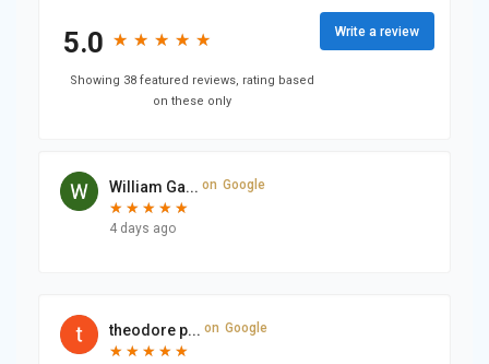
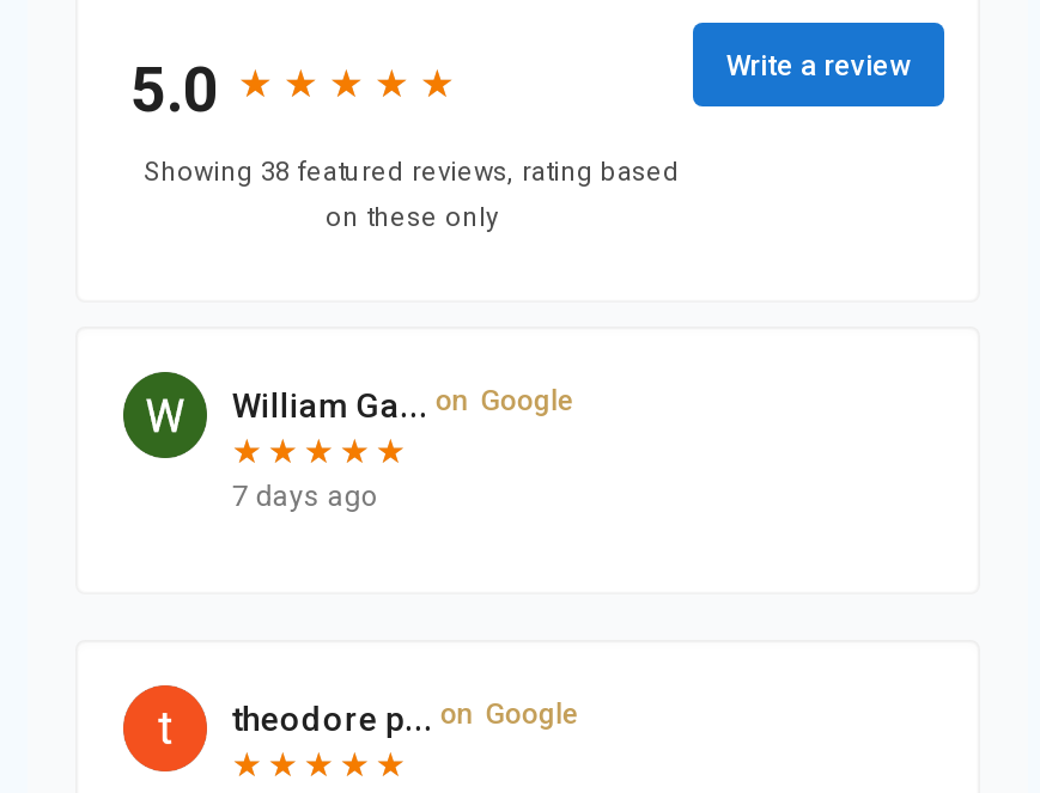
- 4 days ago
+ 7 days ago
